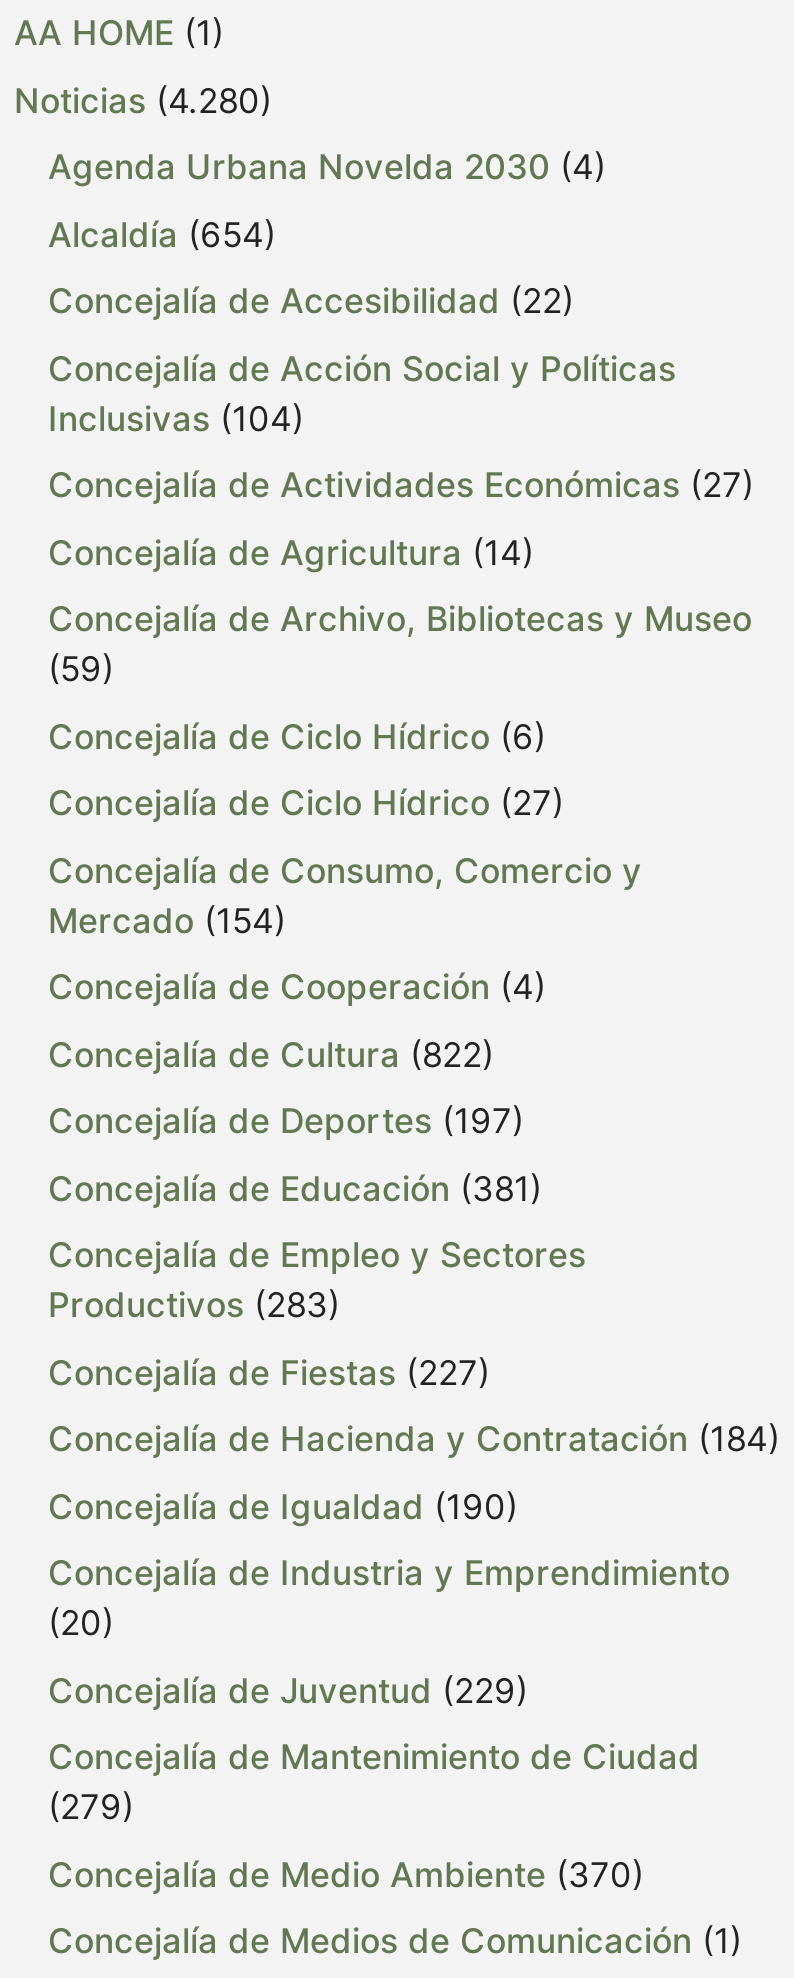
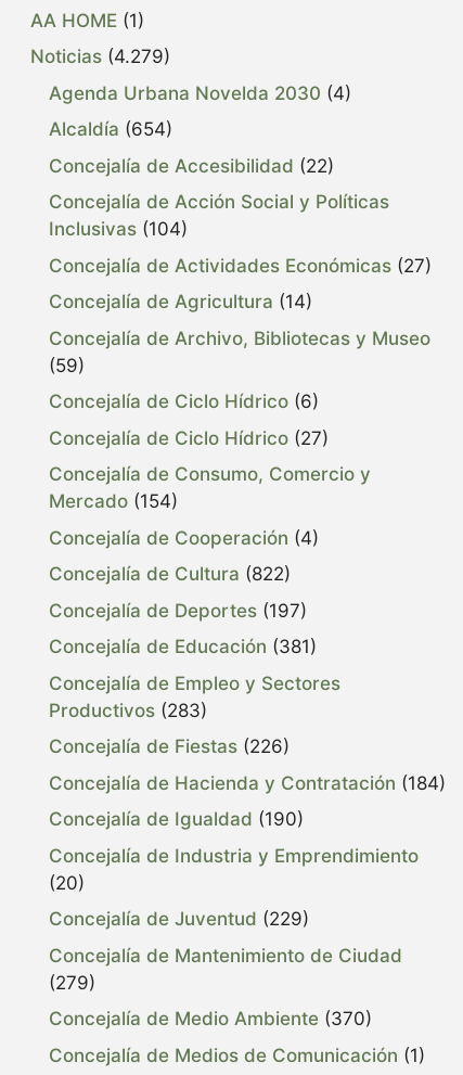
- Noticias (4.280)
+ Noticias (4.279)

- Concejalía de Fiestas (227)
+ Concejalía de Fiestas (226)
